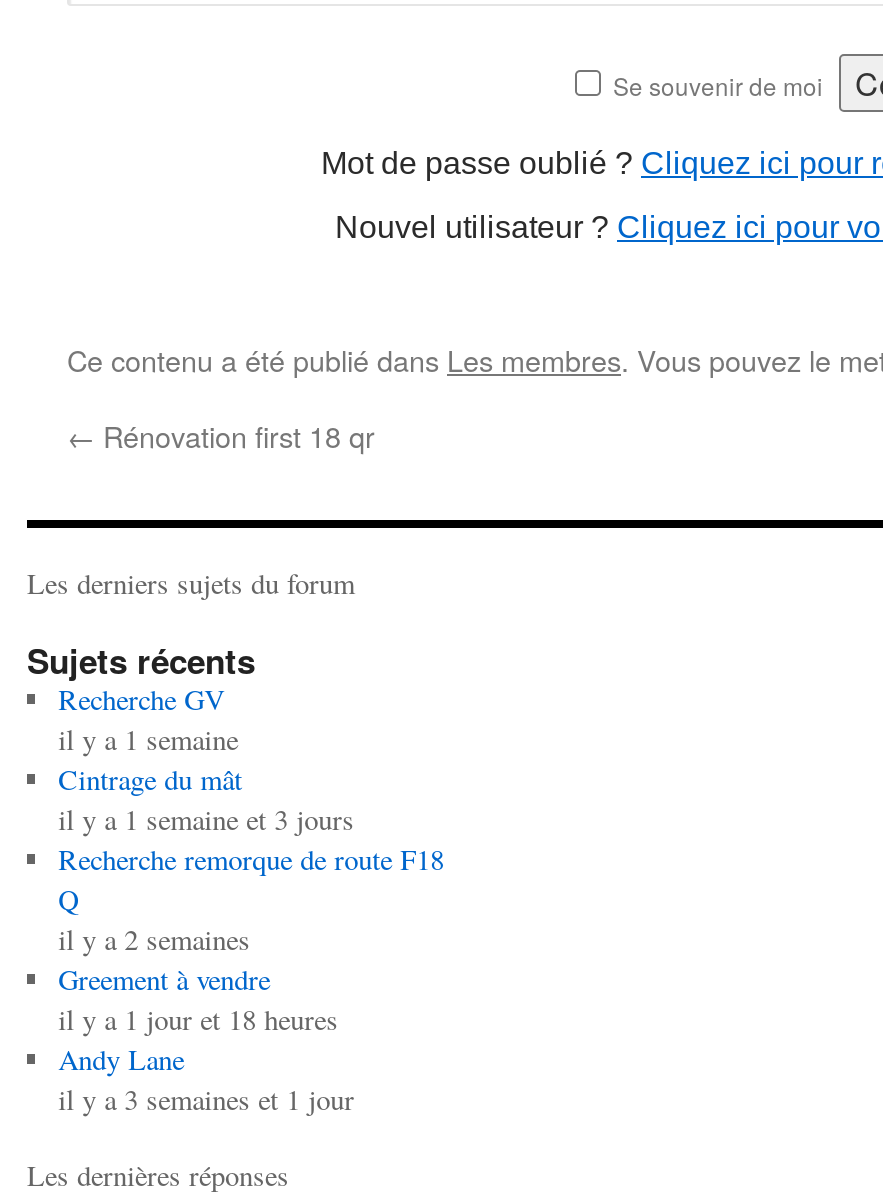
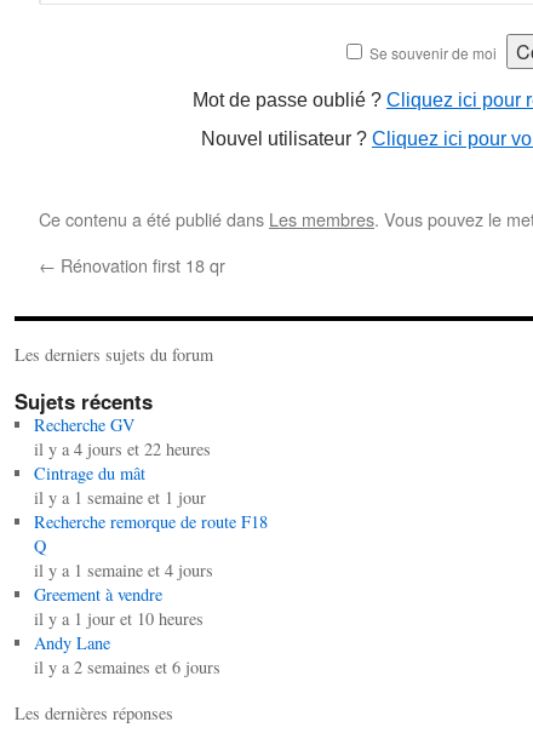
- il y a 1 semaine
+ il y a 4 jours et 22 heures

- il y a 1 semaine et 3 jours
+ il y a 1 semaine et 1 jour

- il y a 2 semaines
+ il y a 1 semaine et 4 jours

- il y a 1 jour et 18 heures
+ il y a 1 jour et 10 heures

- il y a 3 semaines et 1 jour
+ il y a 2 semaines et 6 jours
